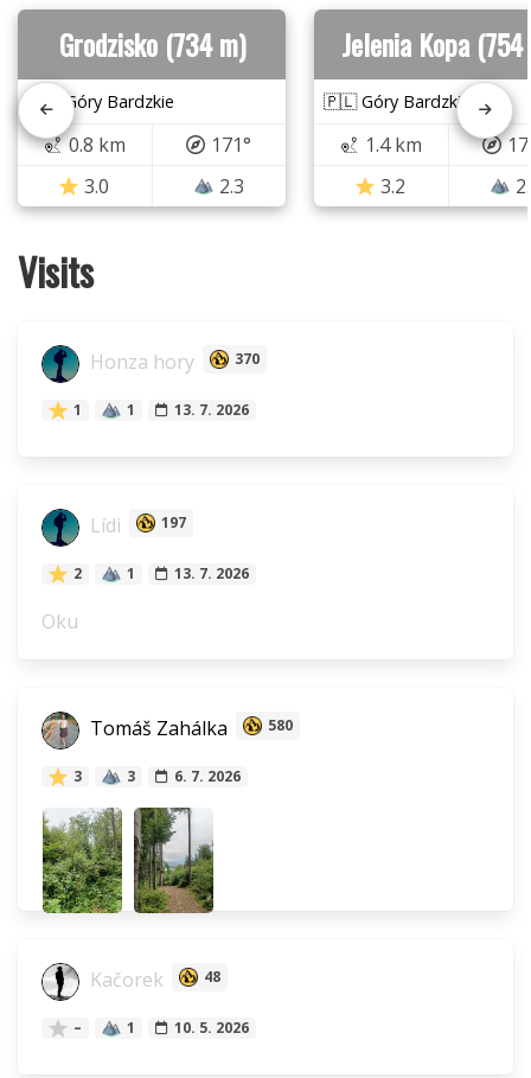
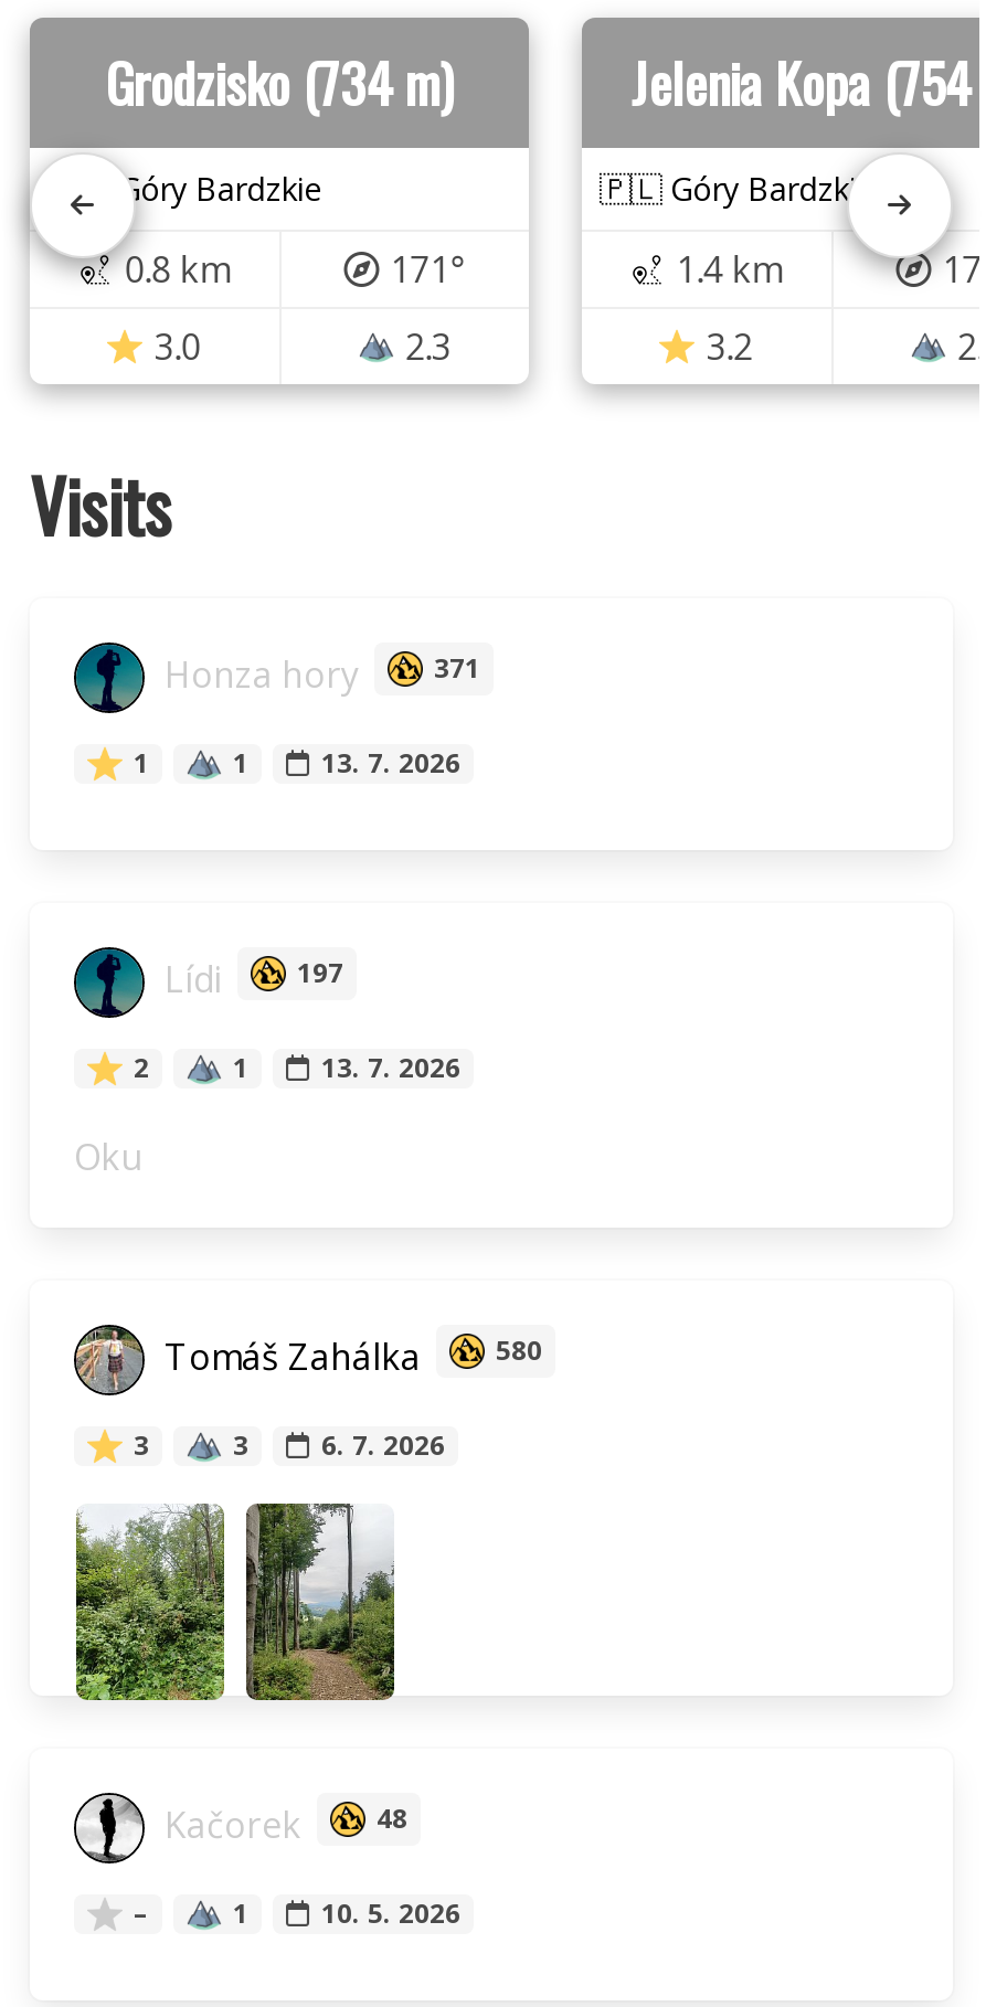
- Honza hory 370
+ Honza hory 371
